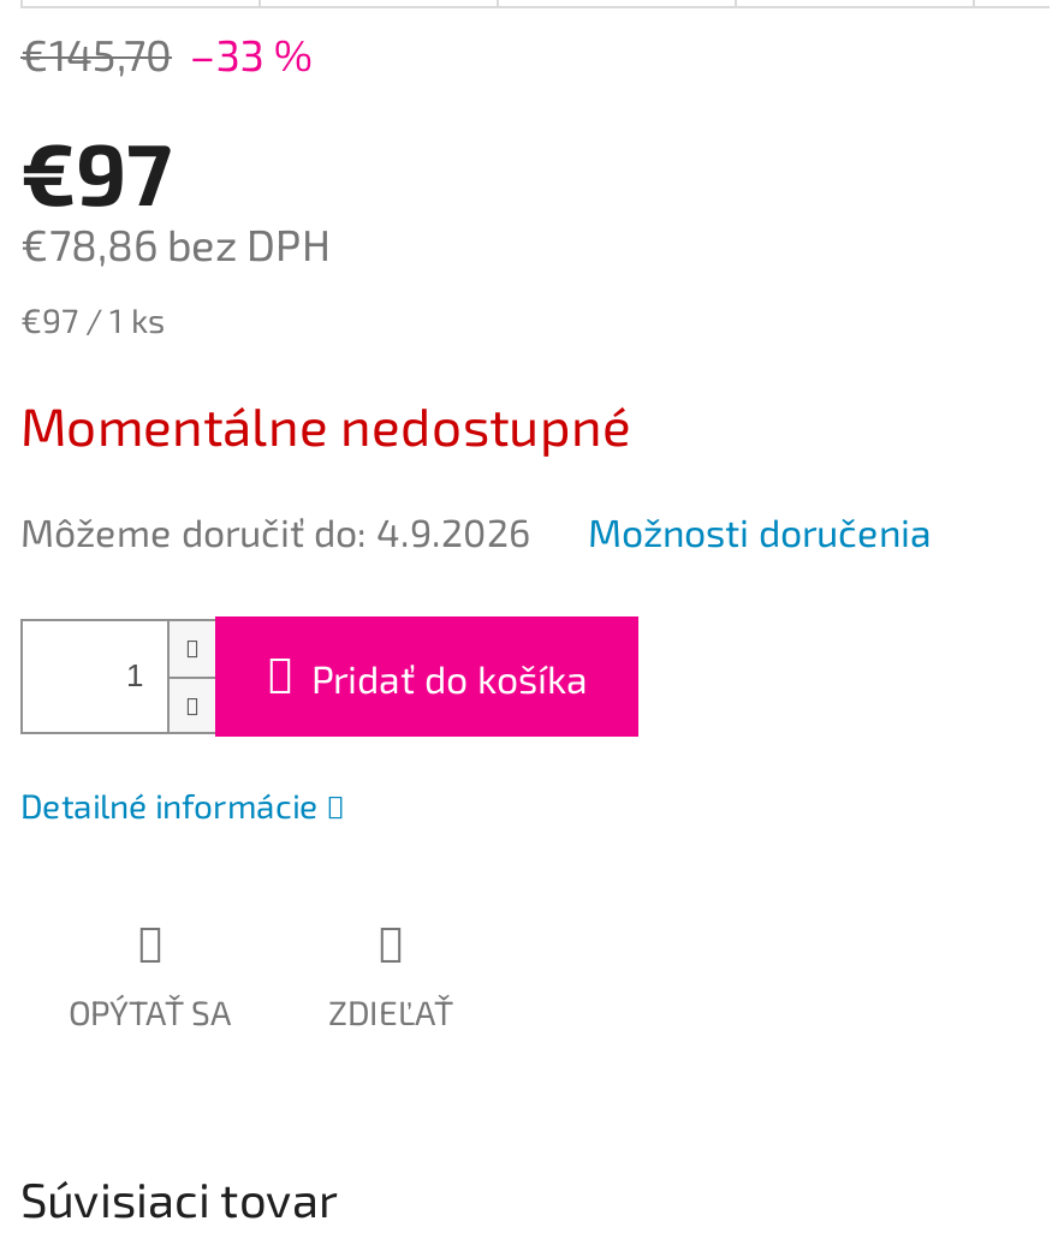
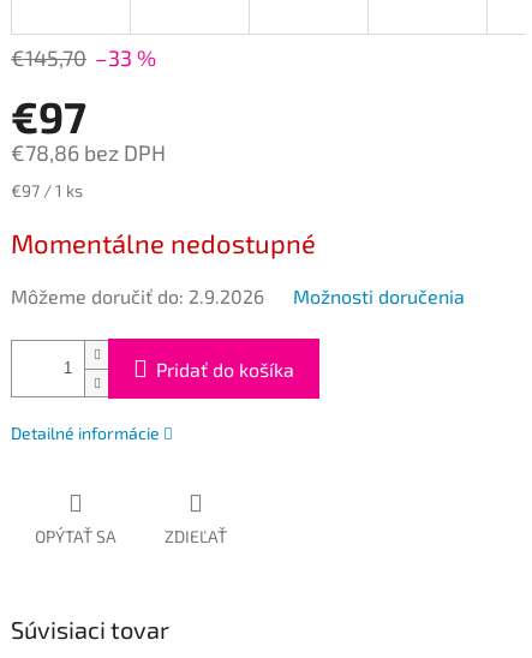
- Môžeme doručiť do: 4.9.2026
+ Môžeme doručiť do: 2.9.2026
